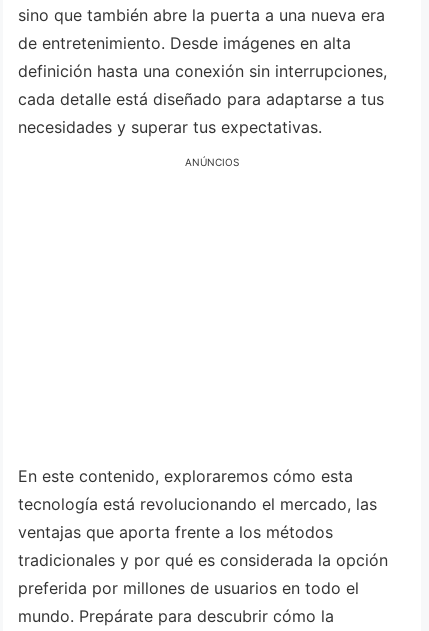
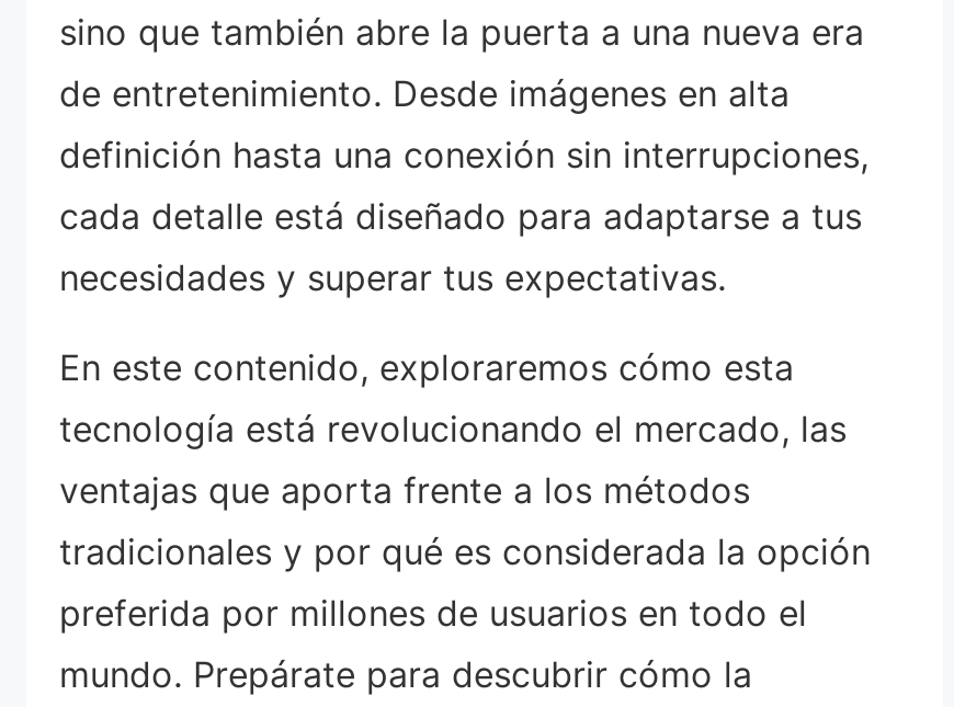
- ANÚNCIOS
